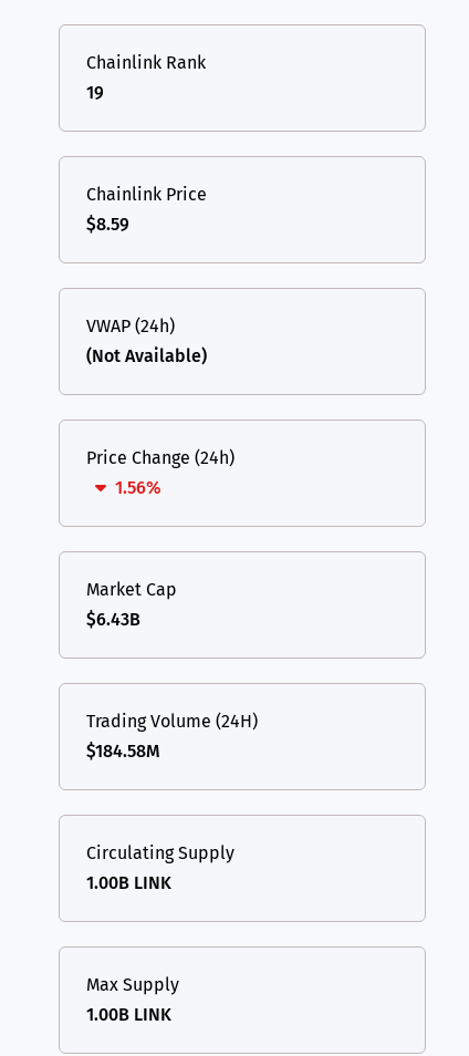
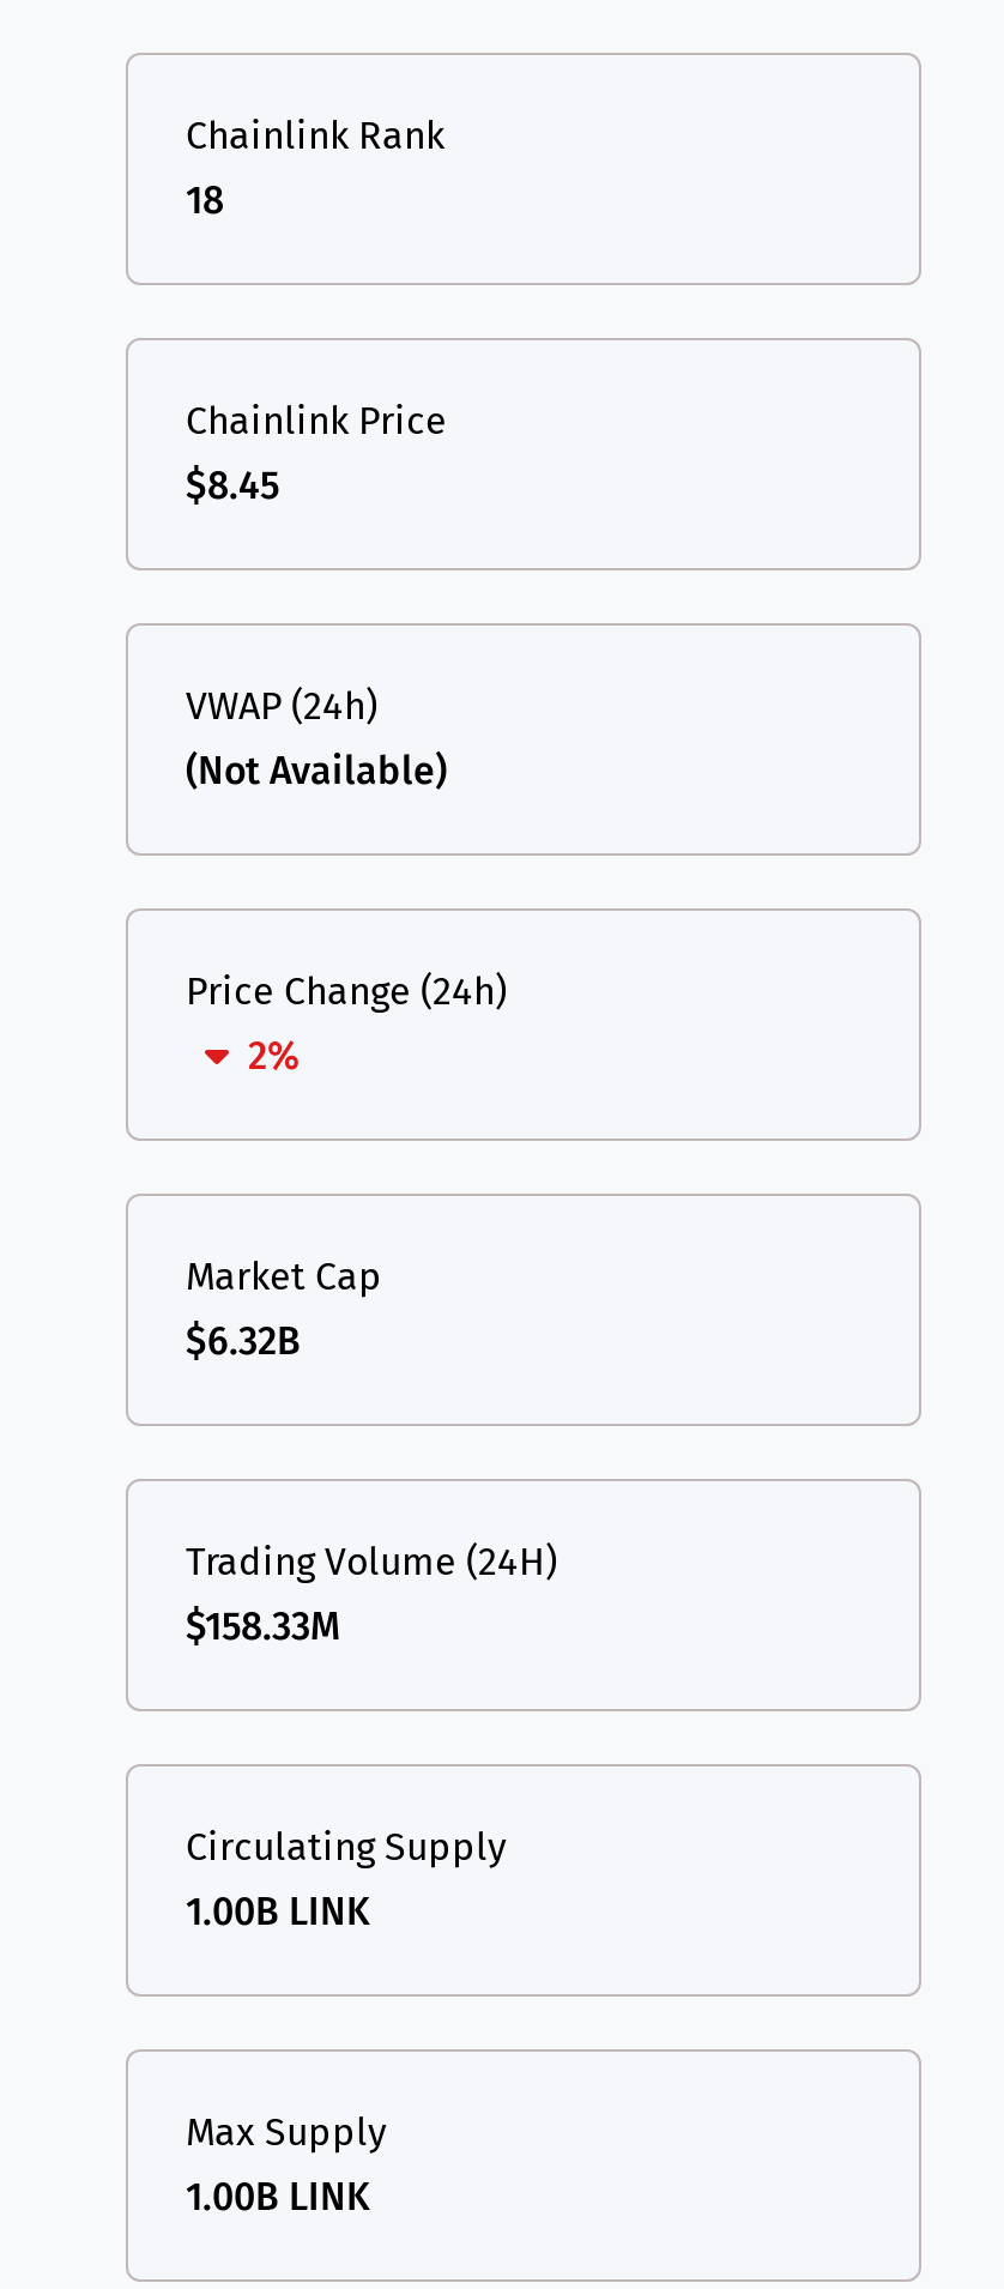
- 19
+ 18

- $8.59
+ $8.45

- 1.56%
+ 2%

- $6.43B
+ $6.32B

- $184.58M
+ $158.33M
